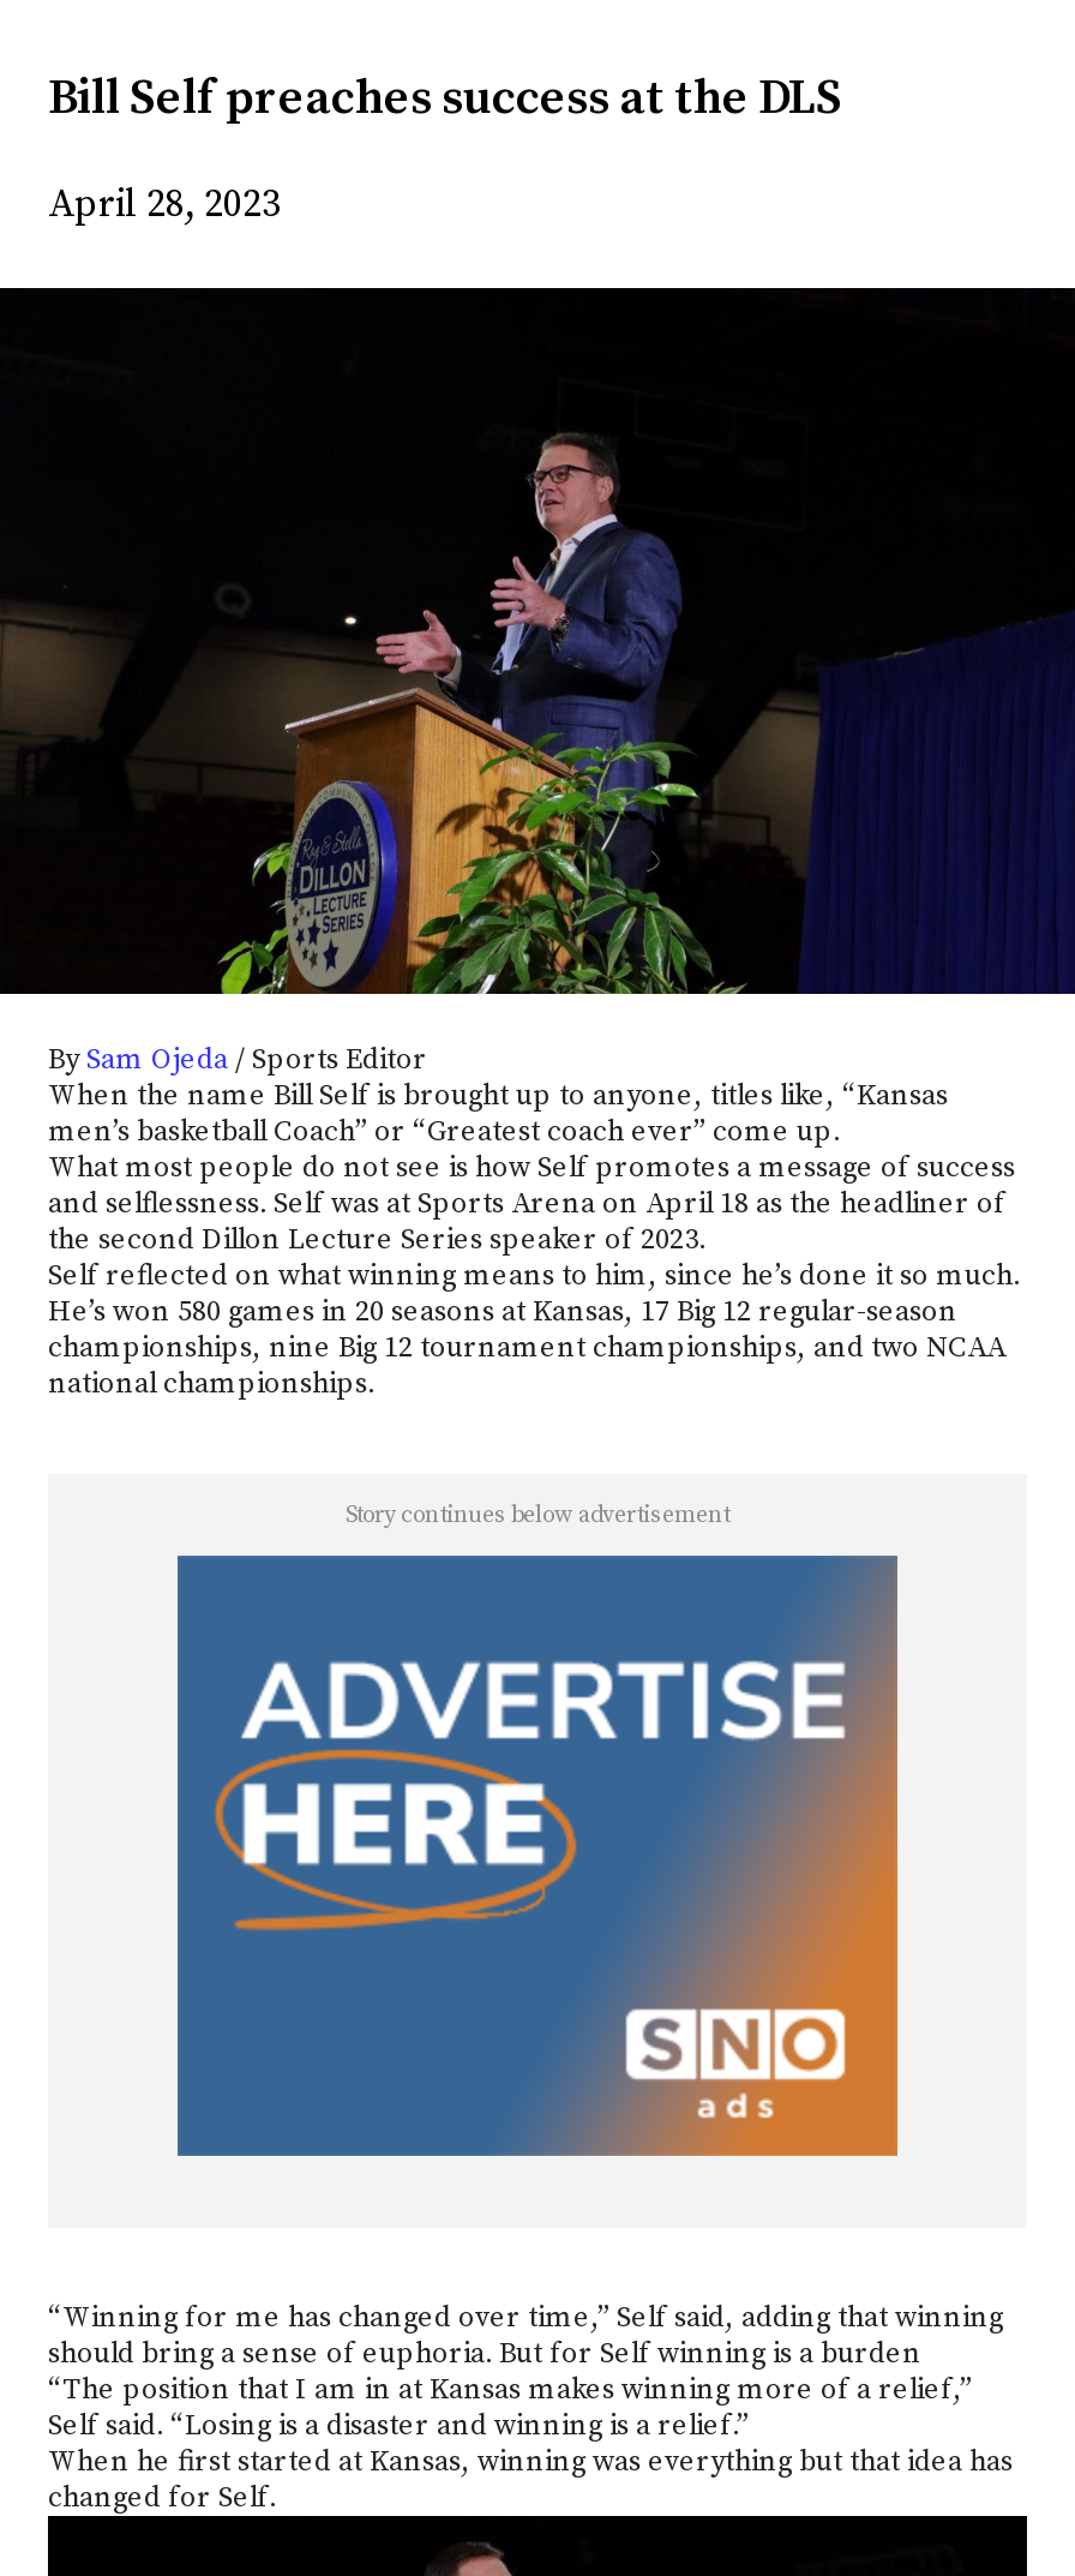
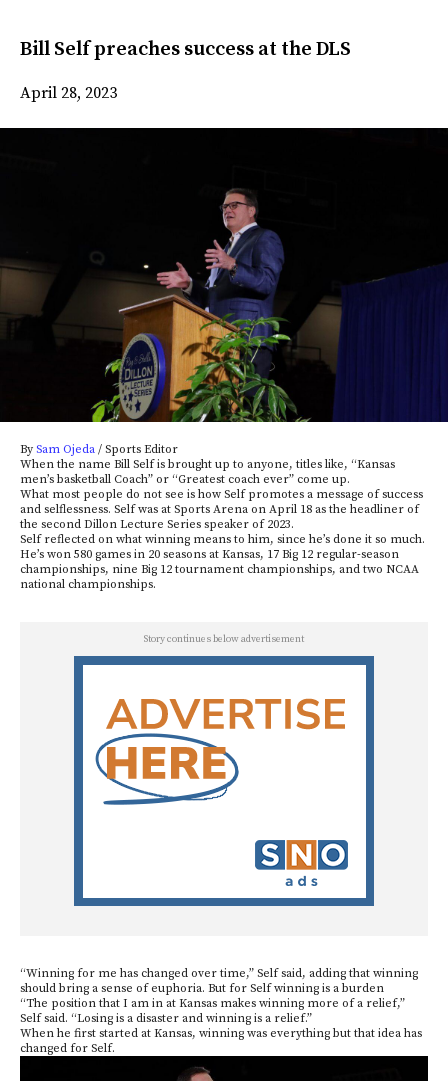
- [image]
+ [image]
